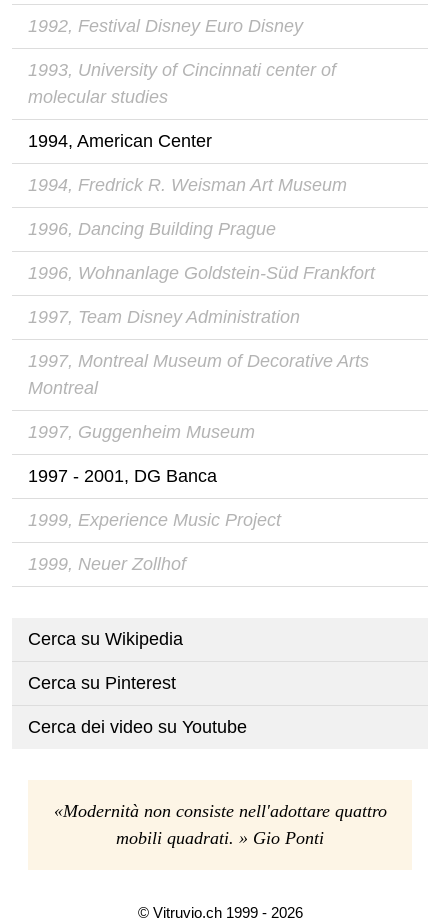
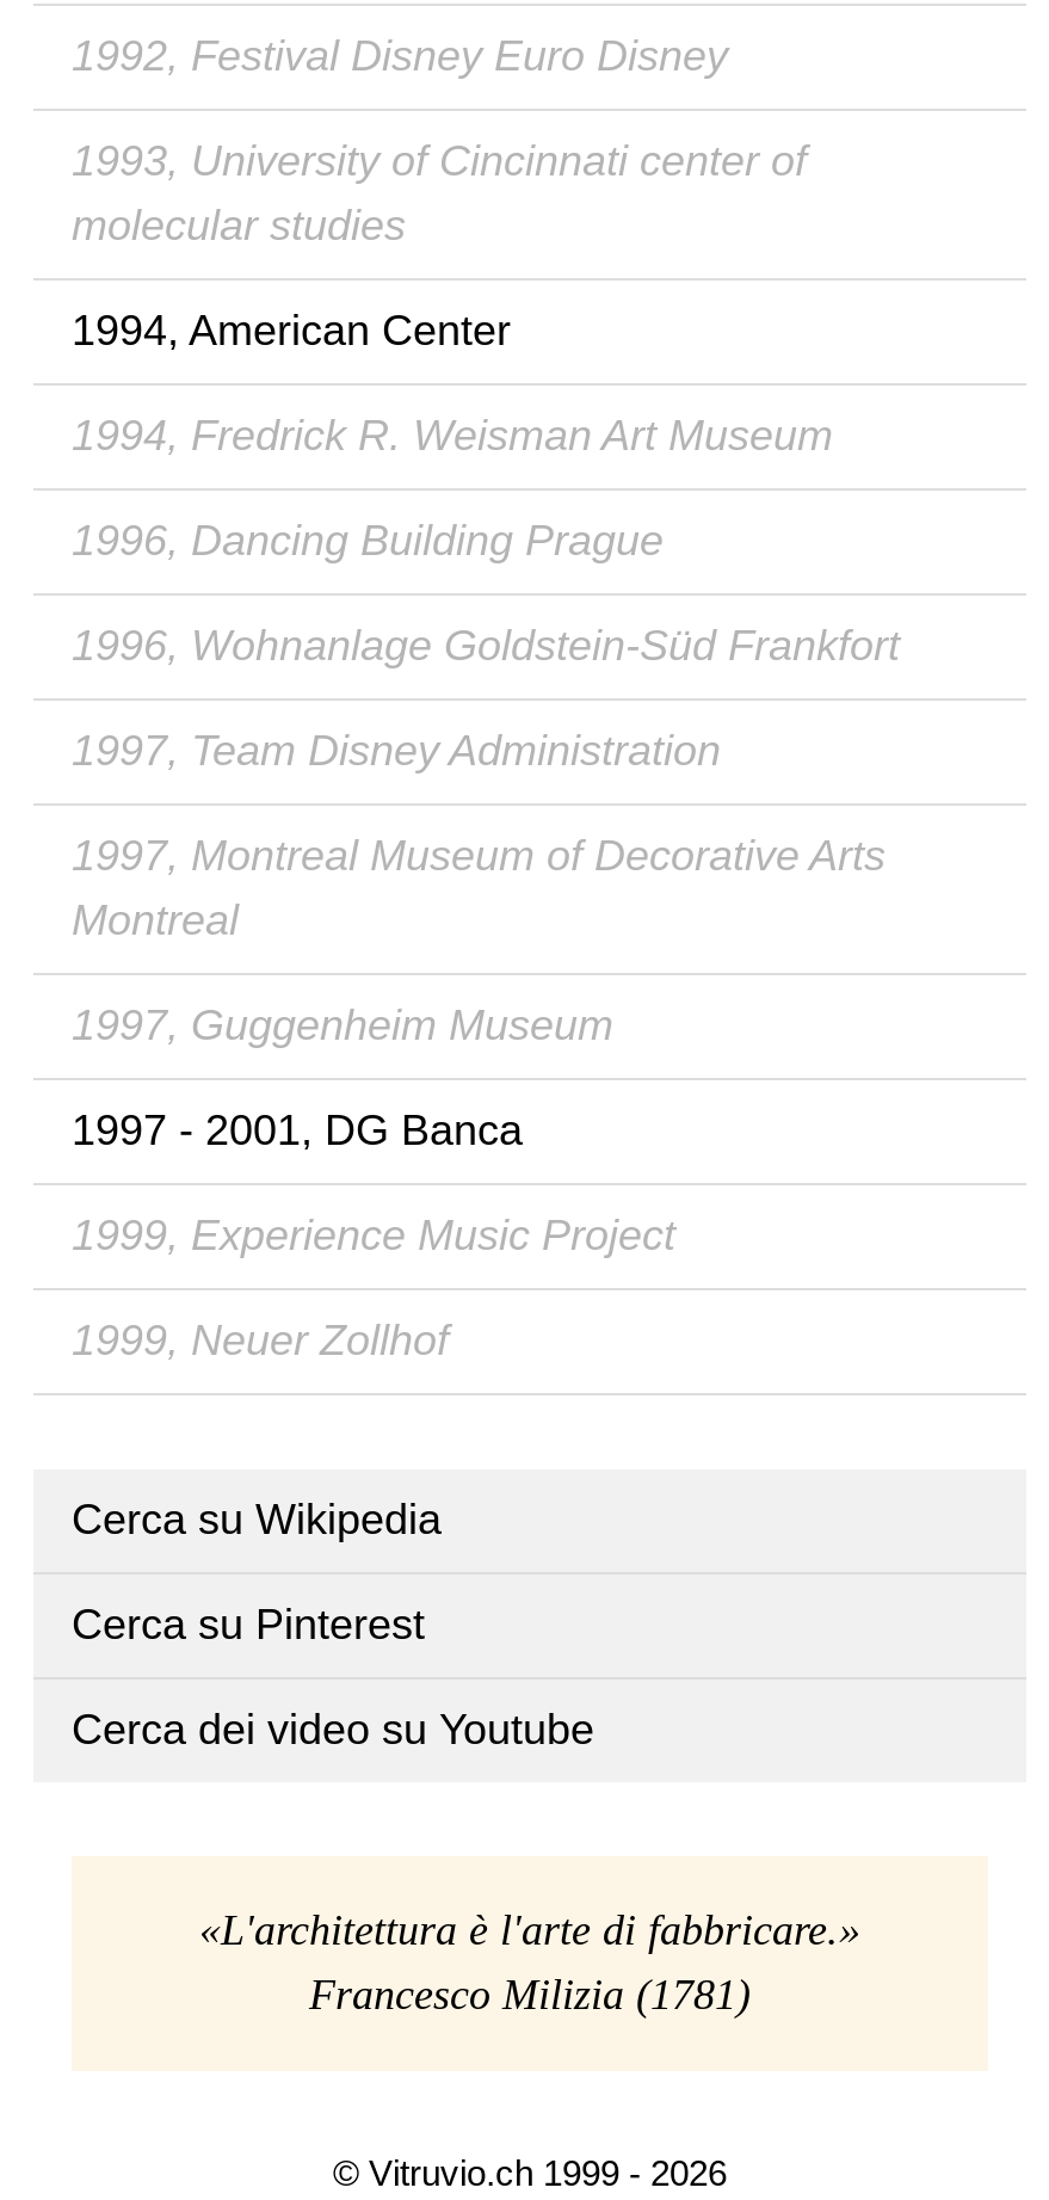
- «Modernità non consiste nell'adottare quattro
- mobili quadrati. » Gio Ponti
+ «L'architettura è l'arte di fabbricare.»
+ Francesco Milizia (1781)
